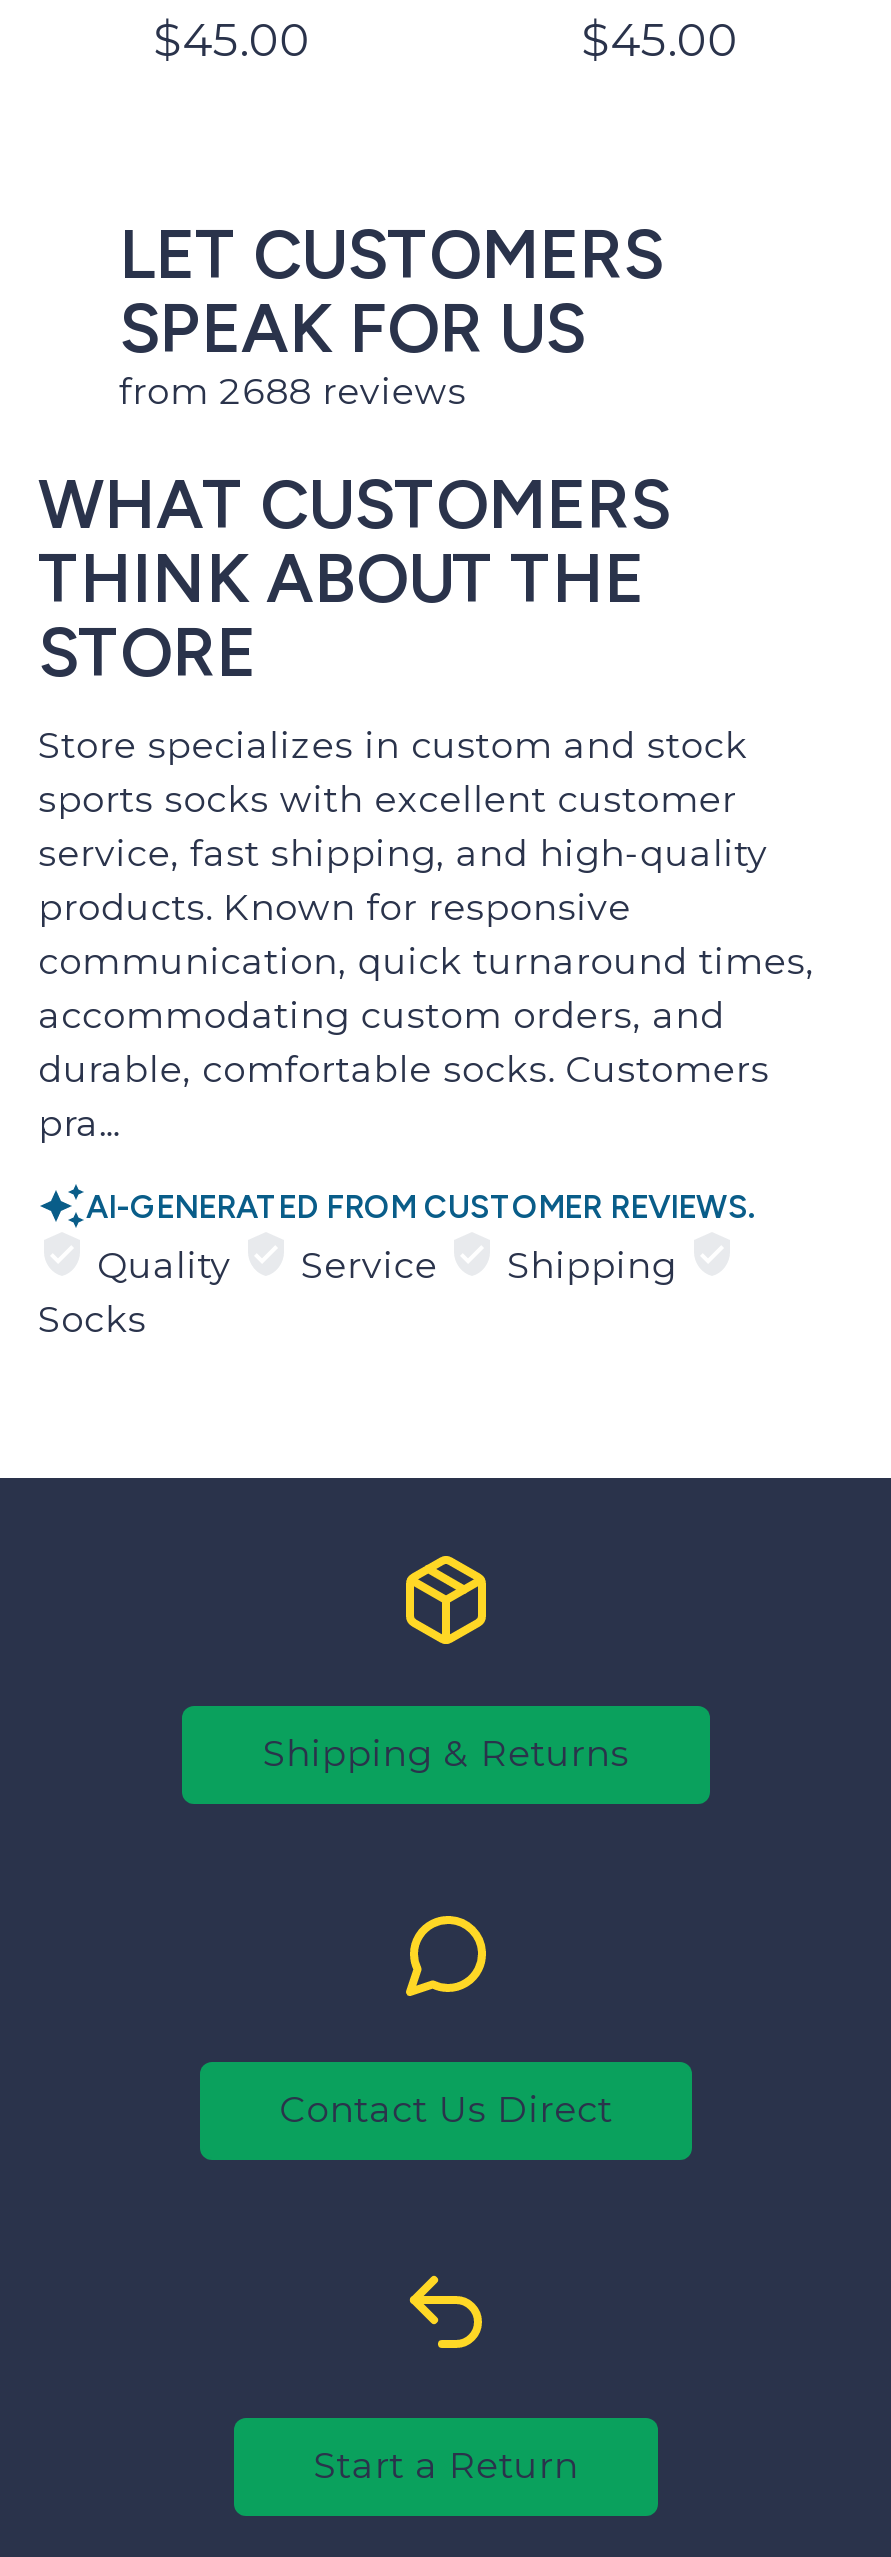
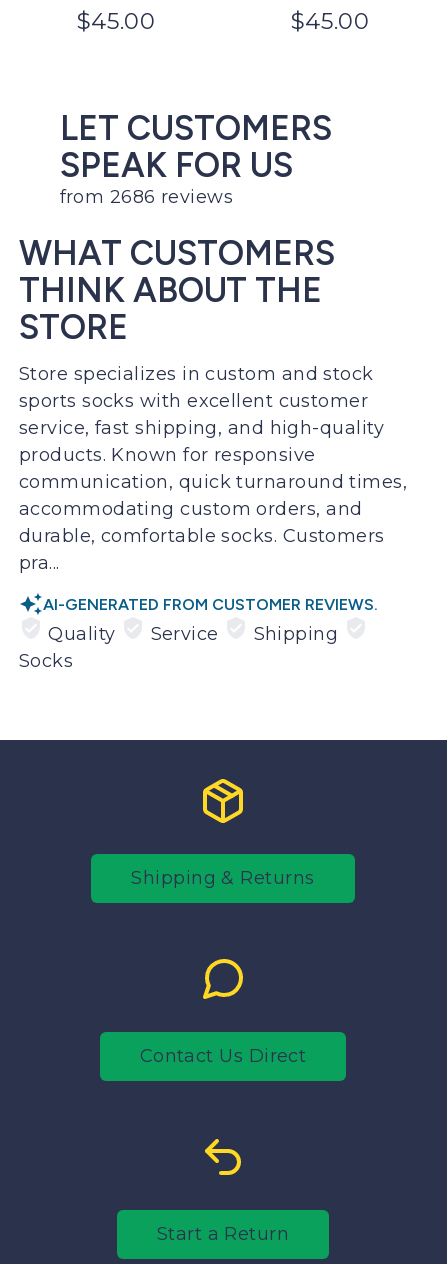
- from 2688 reviews
+ from 2686 reviews
